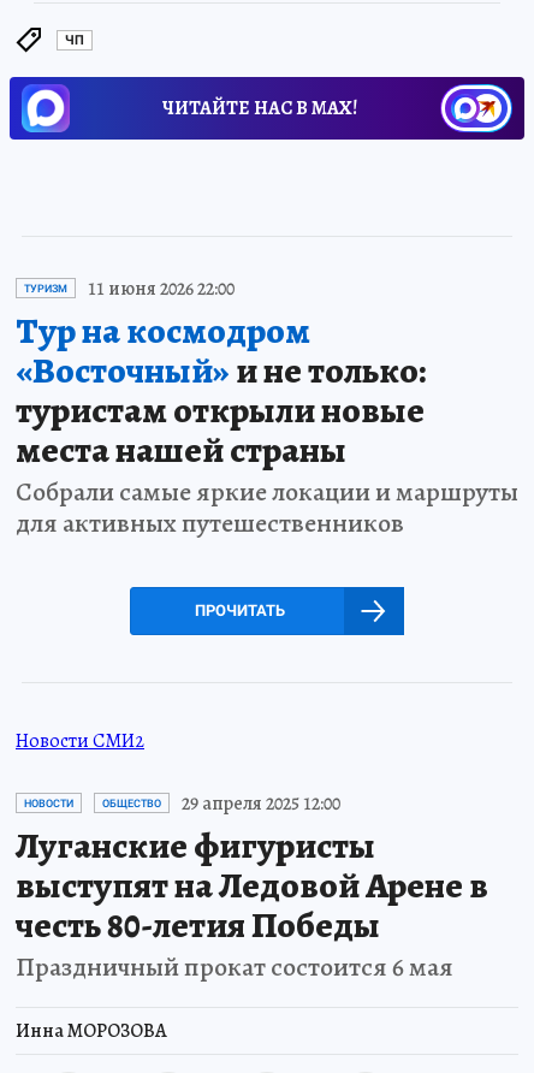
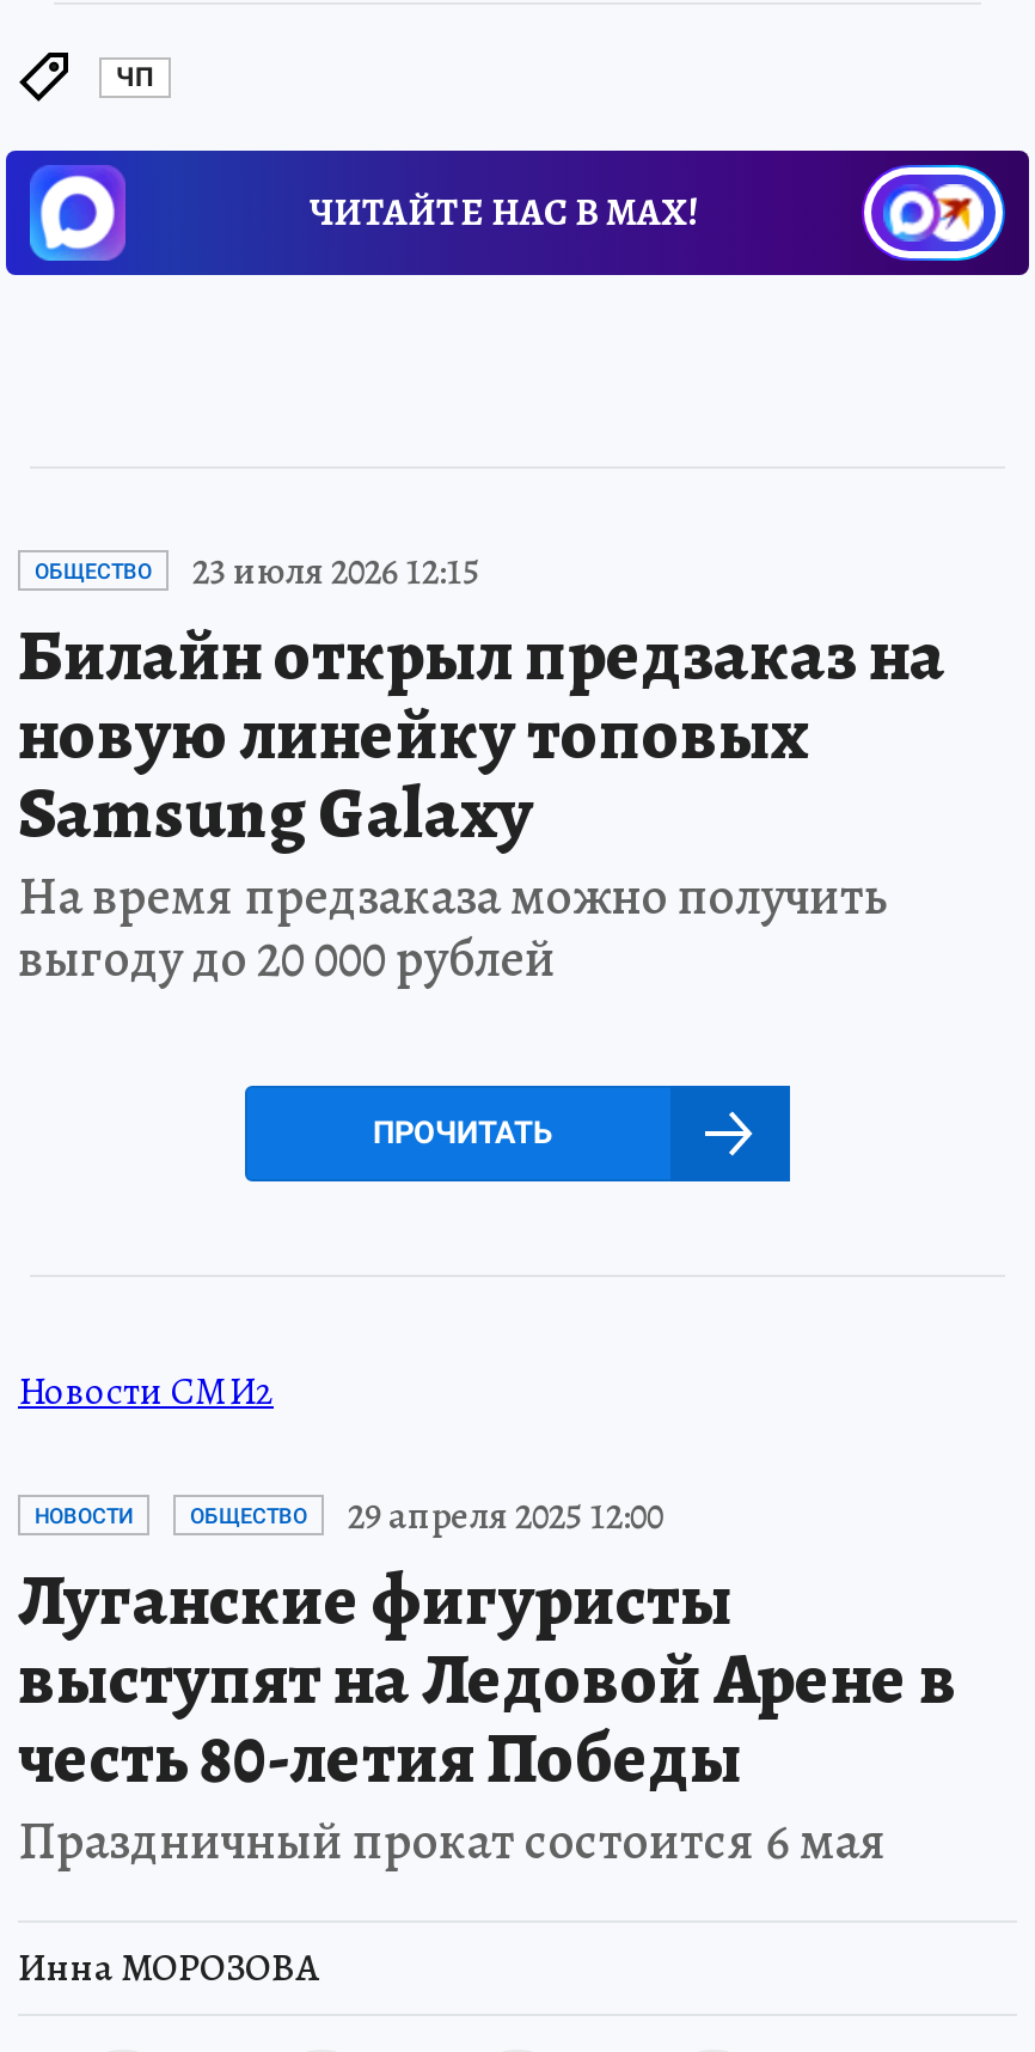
- ТУРИЗМ
- 11 июня 2026 22:00
- Тур на космодром
- «Восточный»и не только:
- туристам открыли новые
- места нашей страны
- Собрали самые яркие локации и маршруты
- для активных путешественников
+ ОБЩЕСТВО
+ 23 июля 2026 12:15
+ Билайн открыл предзаказ на
+ новую линейку топовых
+ Samsung Galaxy
+ На время предзаказа можно получить
+ выгоду до 20 000 рублей
